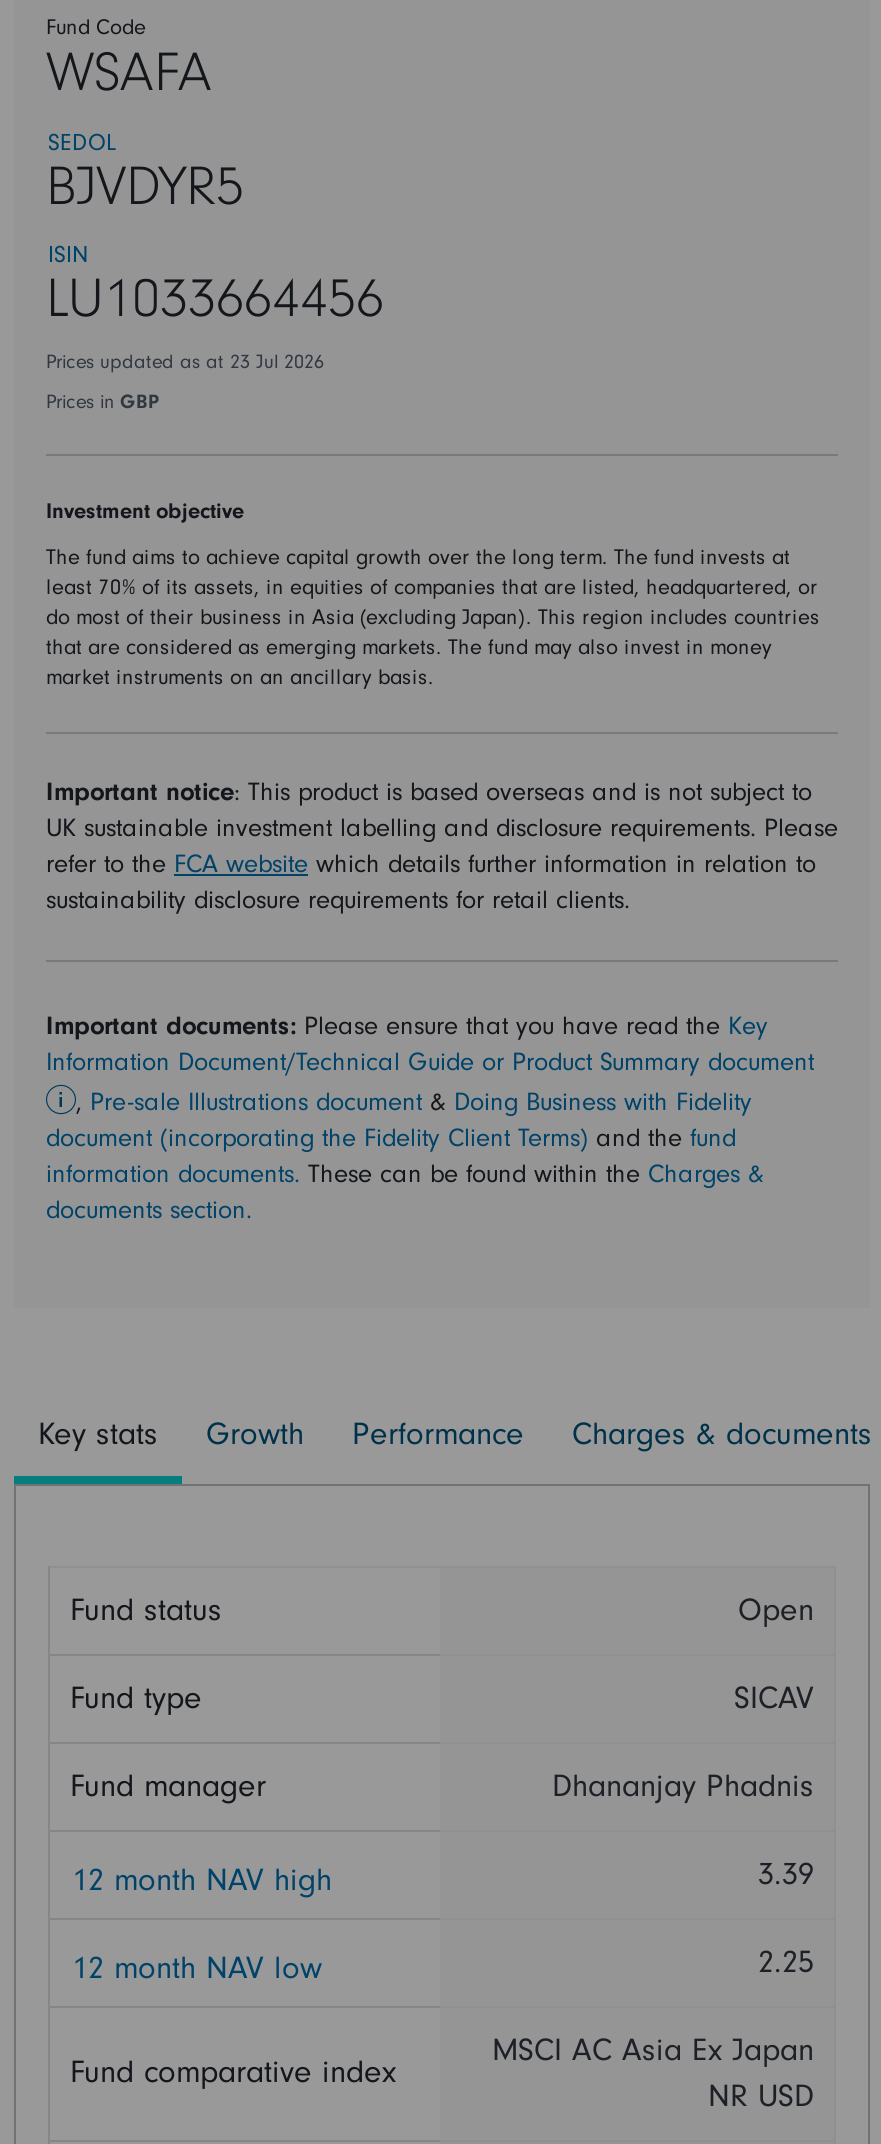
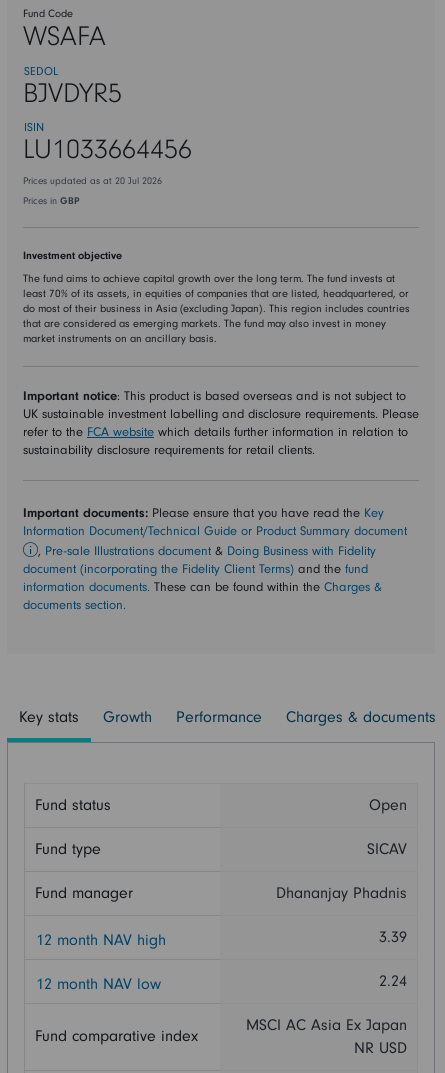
- Prices updated as at 23 Jul 2026
+ Prices updated as at 20 Jul 2026

- 2.25
+ 2.24
